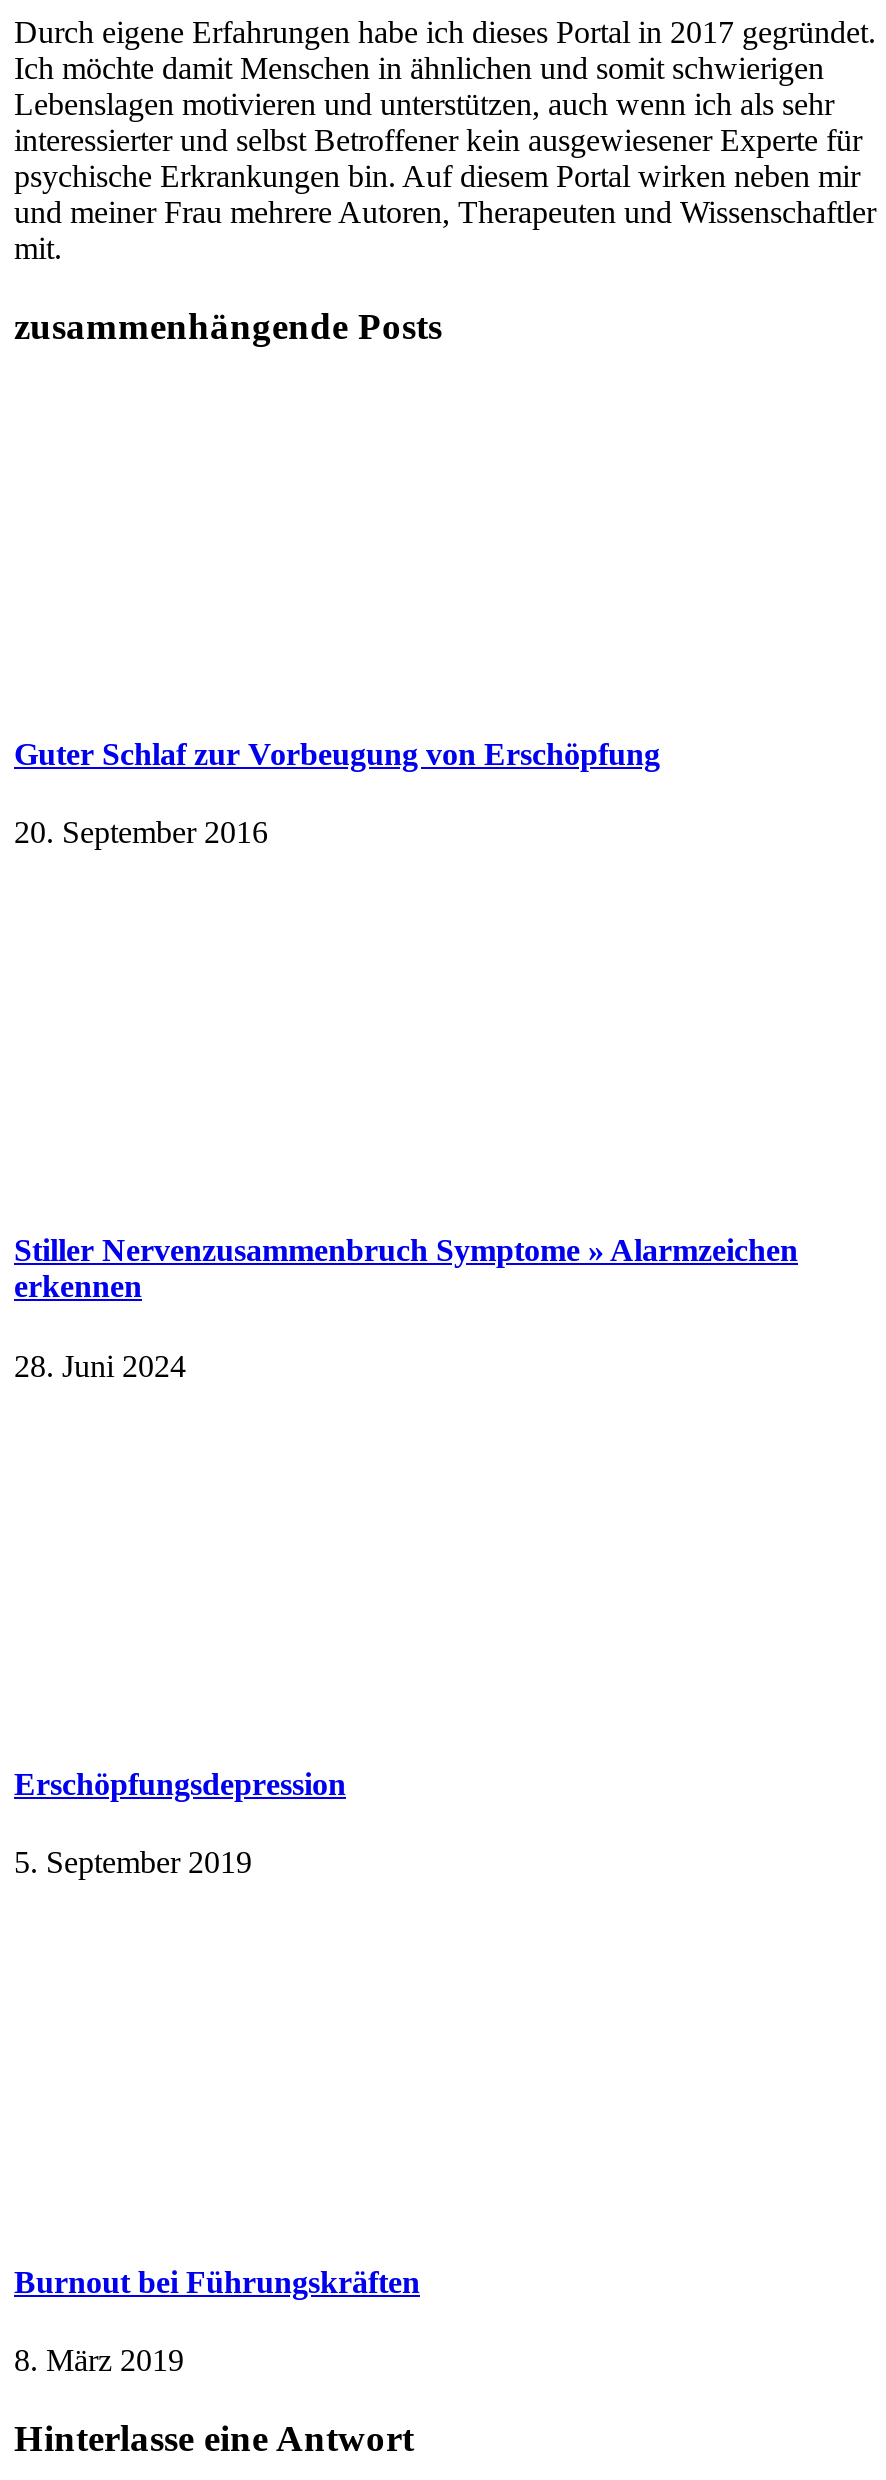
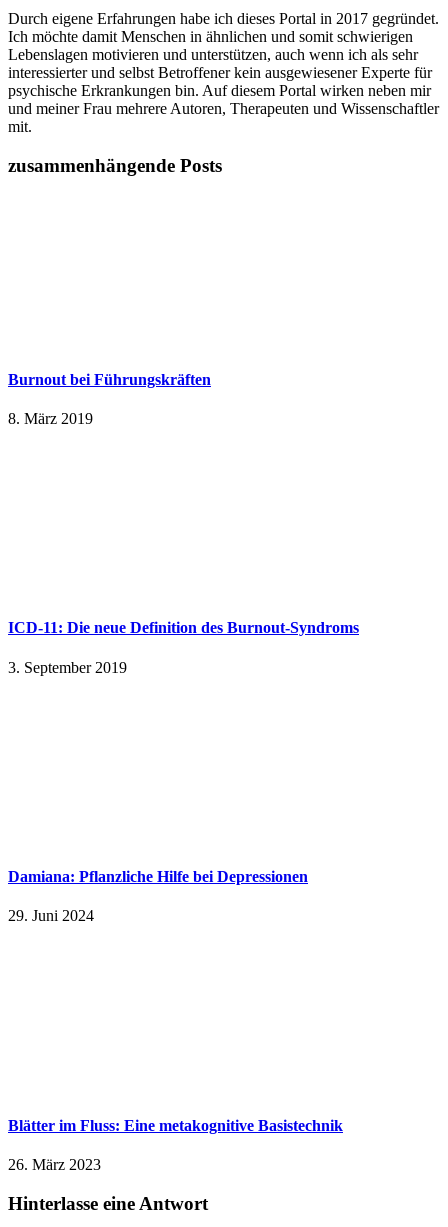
- Guter Schlaf zur Vorbeugung von Erschöpfung
- 20. September 2016

- Stiller Nervenzusammenbruch Symptome » Alarmzeichen
- erkennen
- 28. Juni 2024

- Erschöpfungsdepression
- 5. September 2019

moved up: Burnout bei Führungskräften | 8. März 2019

+ ICD-11: Die neue Definition des Burnout-Syndroms
+ 3. September 2019

+ Damiana: Pflanzliche Hilfe bei Depressionen
+ 29. Juni 2024

+ Blätter im Fluss: Eine metakognitive Basistechnik
+ 26. März 2023
